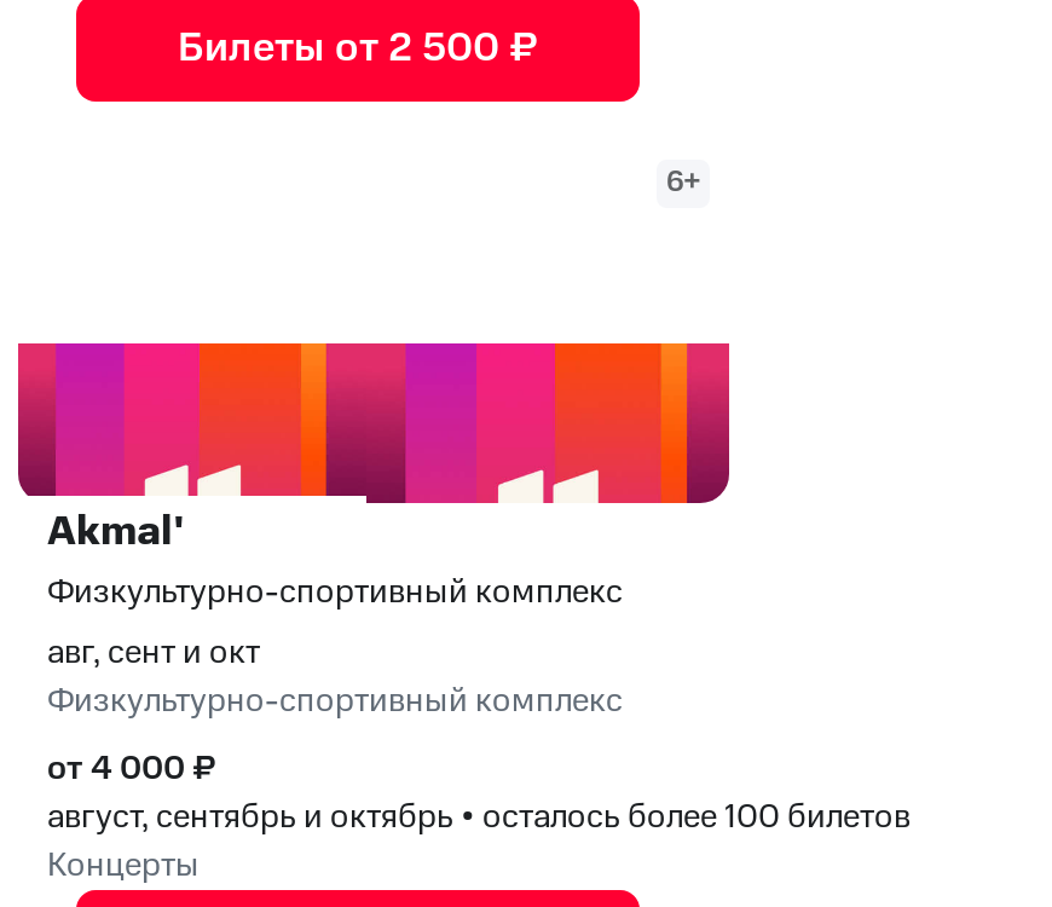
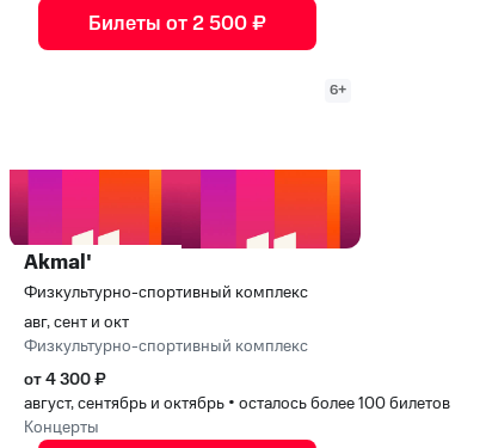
- от 4 000 ₽
+ от 4 300 ₽
